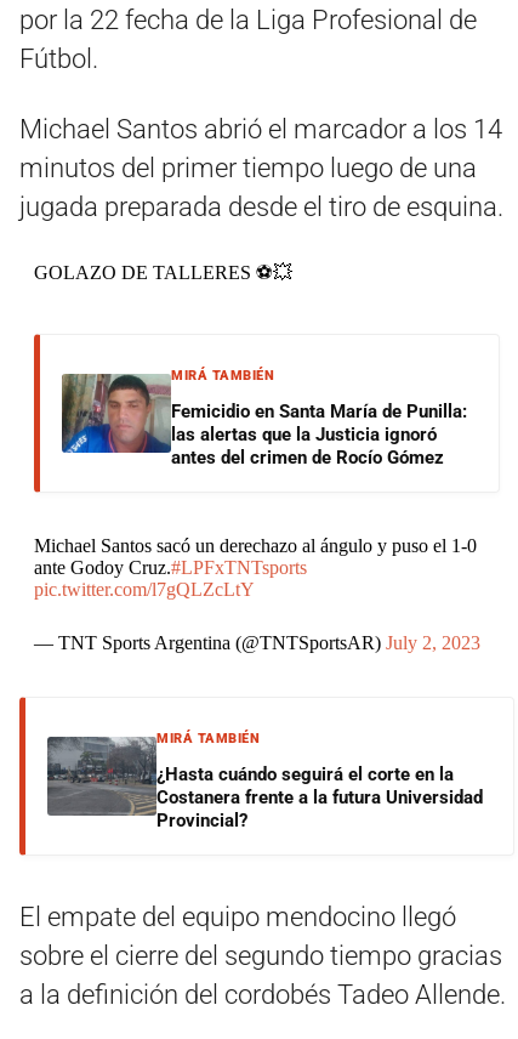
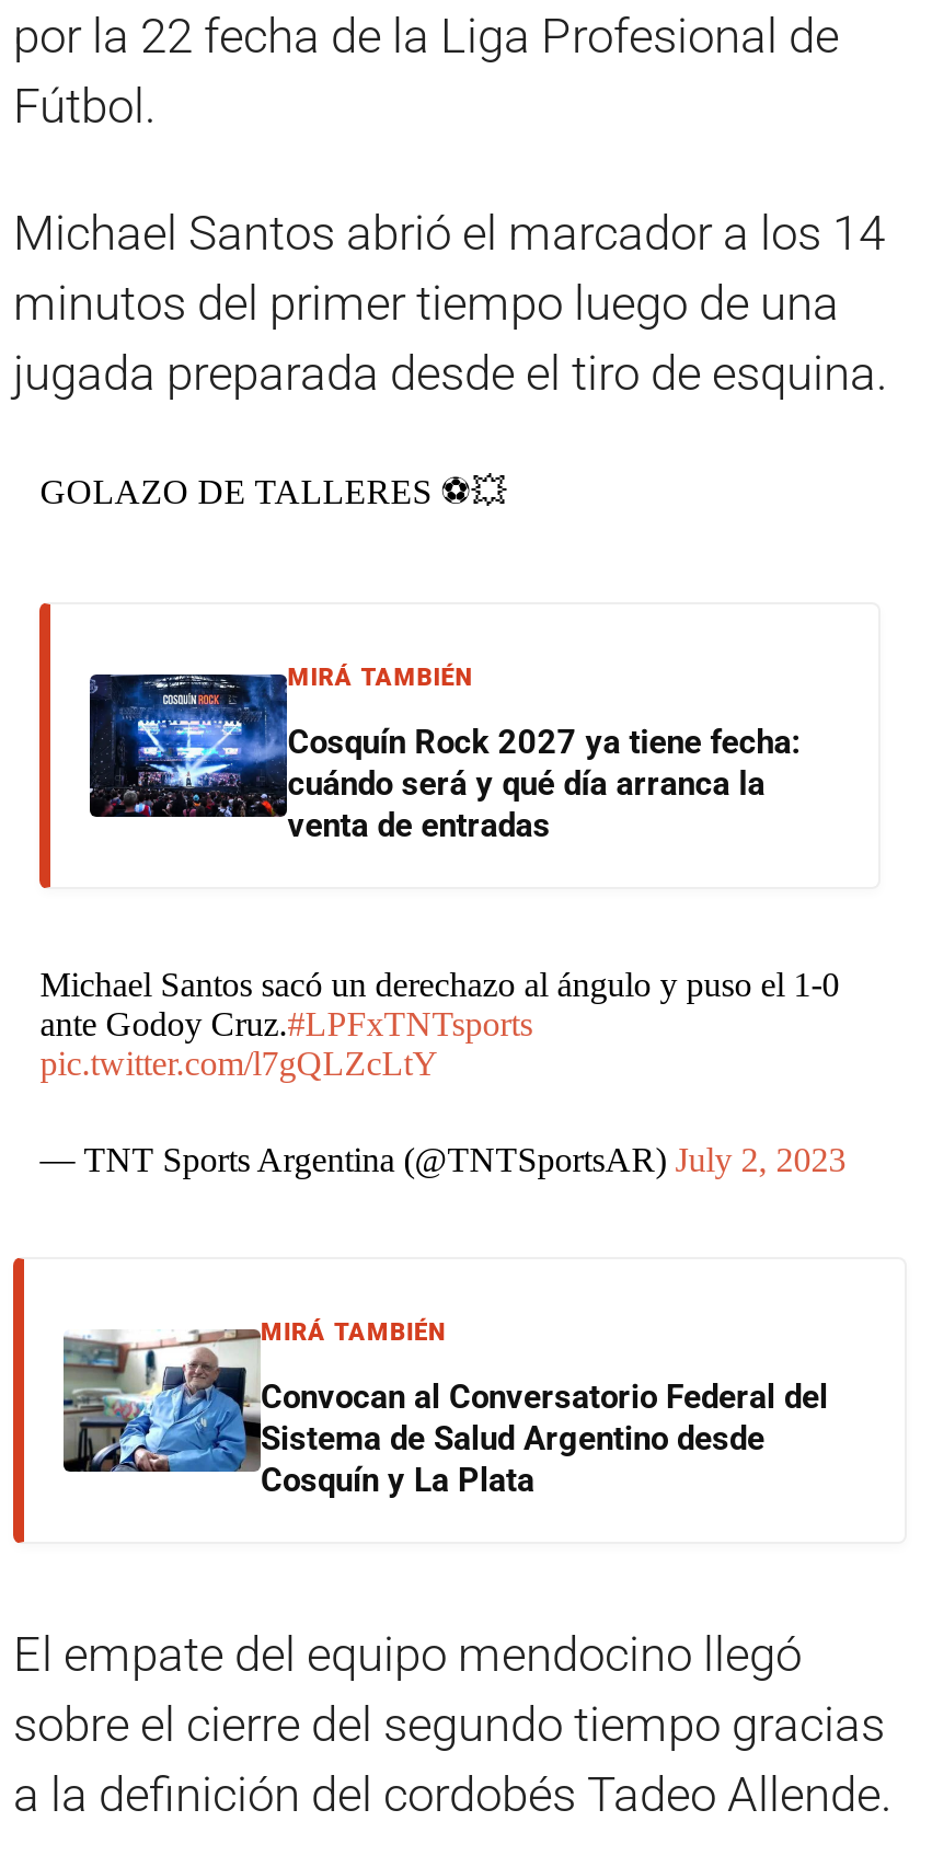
- [image]
- Femicidio en Santa María de Punilla:
- las alertas que la Justicia ignoró
- antes del crimen de Rocío Gómez
+ [image]
+ Cosquín Rock 2027 ya tiene fecha:
+ cuándo será y qué día arranca la
+ venta de entradas

- [image]
- ¿Hasta cuándo seguirá el corte en la
- Costanera frente a la futura Universidad
- Provincial?
+ [image]
+ Convocan al Conversatorio Federal del
+ Sistema de Salud Argentino desde
+ Cosquín y La Plata
